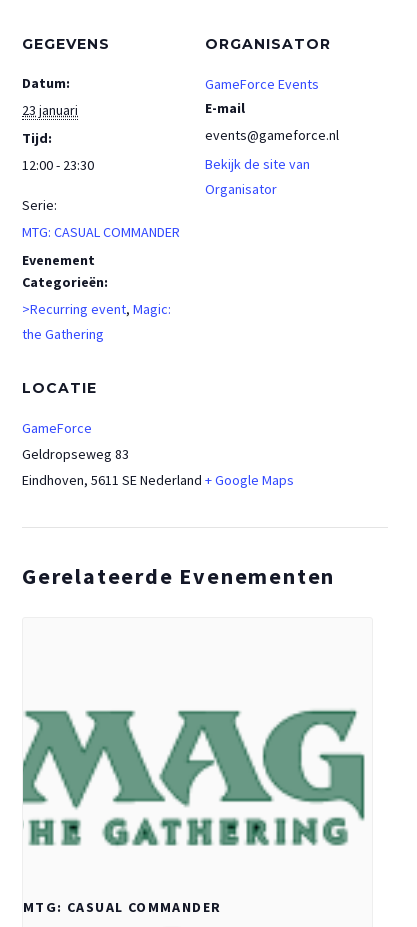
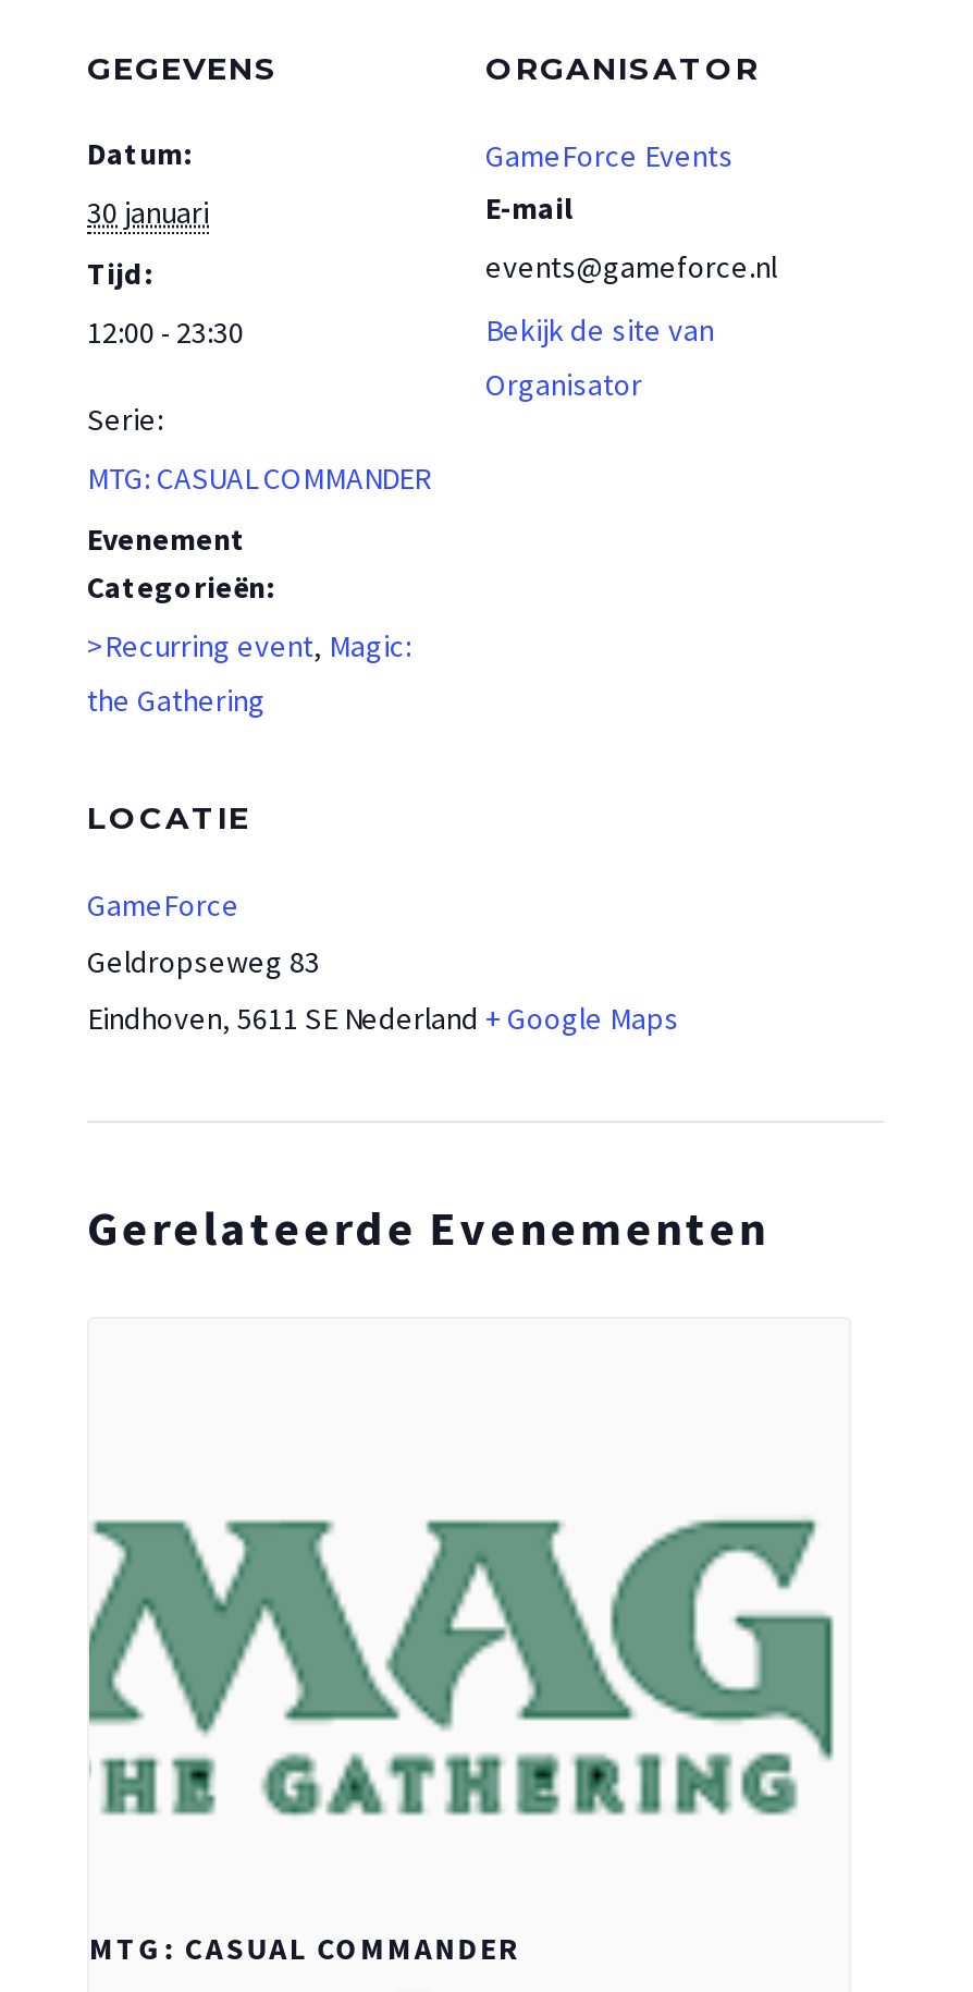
- 23 januari
+ 30 januari
